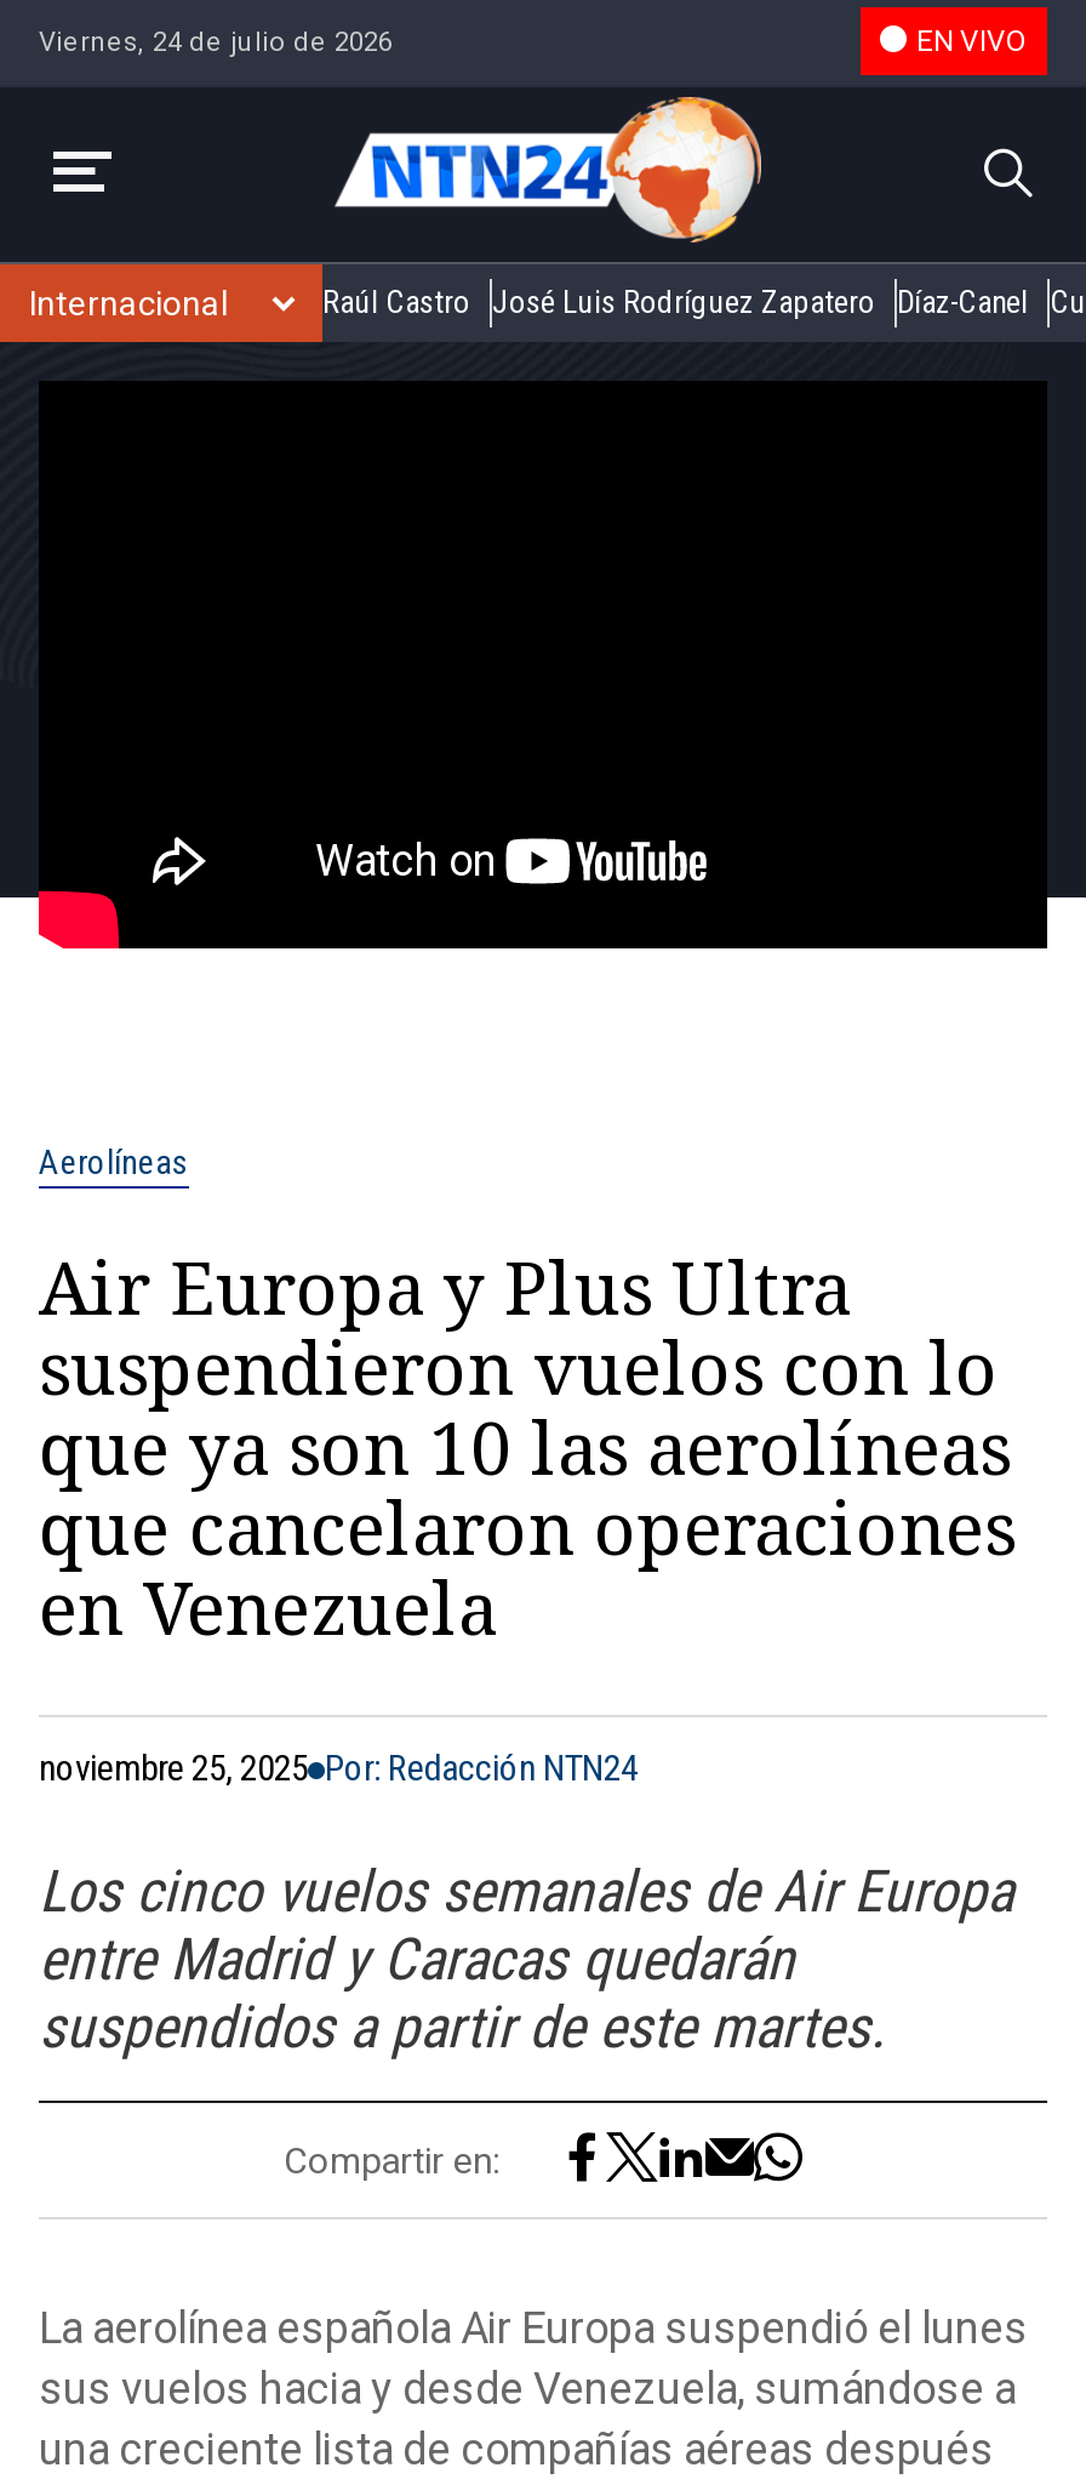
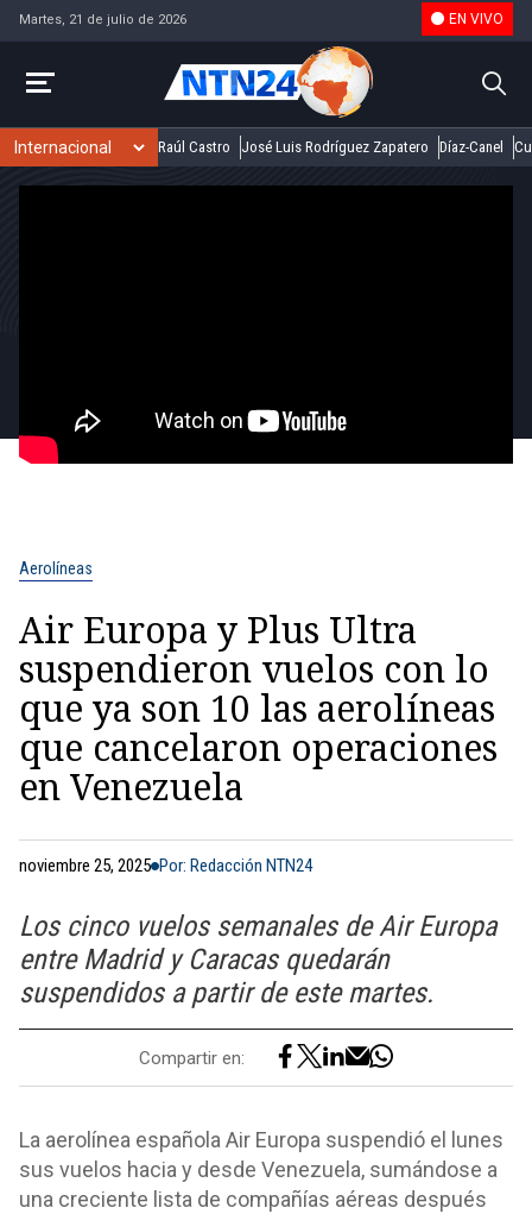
- Viernes, 24 de julio de 2026
+ Martes, 21 de julio de 2026
